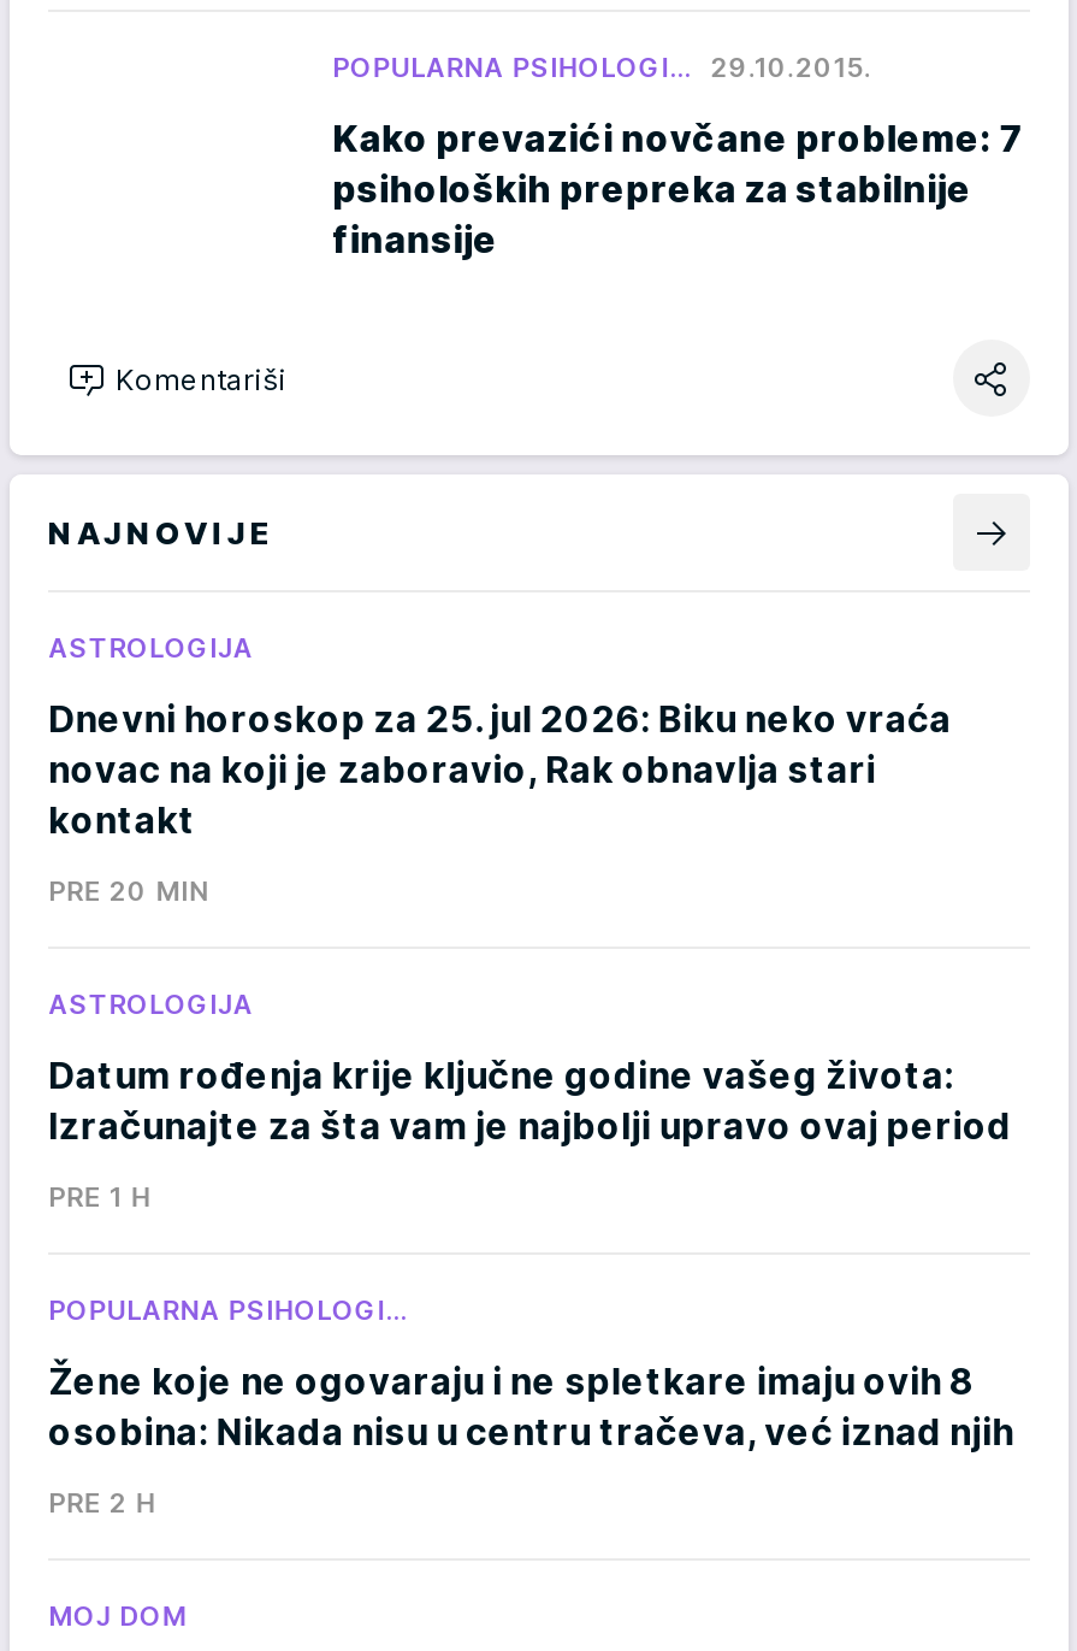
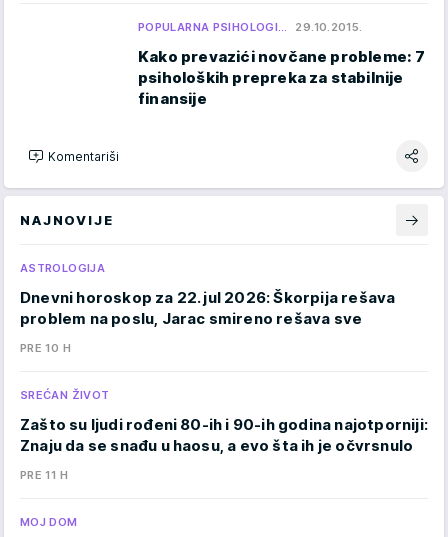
- Dnevni horoskop za 25. jul 2026: Biku neko vraća
- novac na koji je zaboravio, Rak obnavlja stari
- kontakt
- PRE 20 MIN
- ASTROLOGIJA
- Datum rođenja krije ključne godine vašeg života:
- Izračunajte za šta vam je najbolji upravo ovaj period
- PRE 1 H
- POPULARNA PSIHOLOGI…
- Žene koje ne ogovaraju i ne spletkare imaju ovih 8
- osobina: Nikada nisu u centru tračeva, već iznad njih
- PRE 2 H
+ Dnevni horoskop za 22. jul 2026: Škorpija rešava
+ problem na poslu, Jarac smireno rešava sve
+ PRE 10 H
+ SREĆAN ŽIVOT
+ Zašto su ljudi rođeni 80-ih i 90-ih godina najotporniji:
+ Znaju da se snađu u haosu, a evo šta ih je očvrsnulo
+ PRE 11 H
